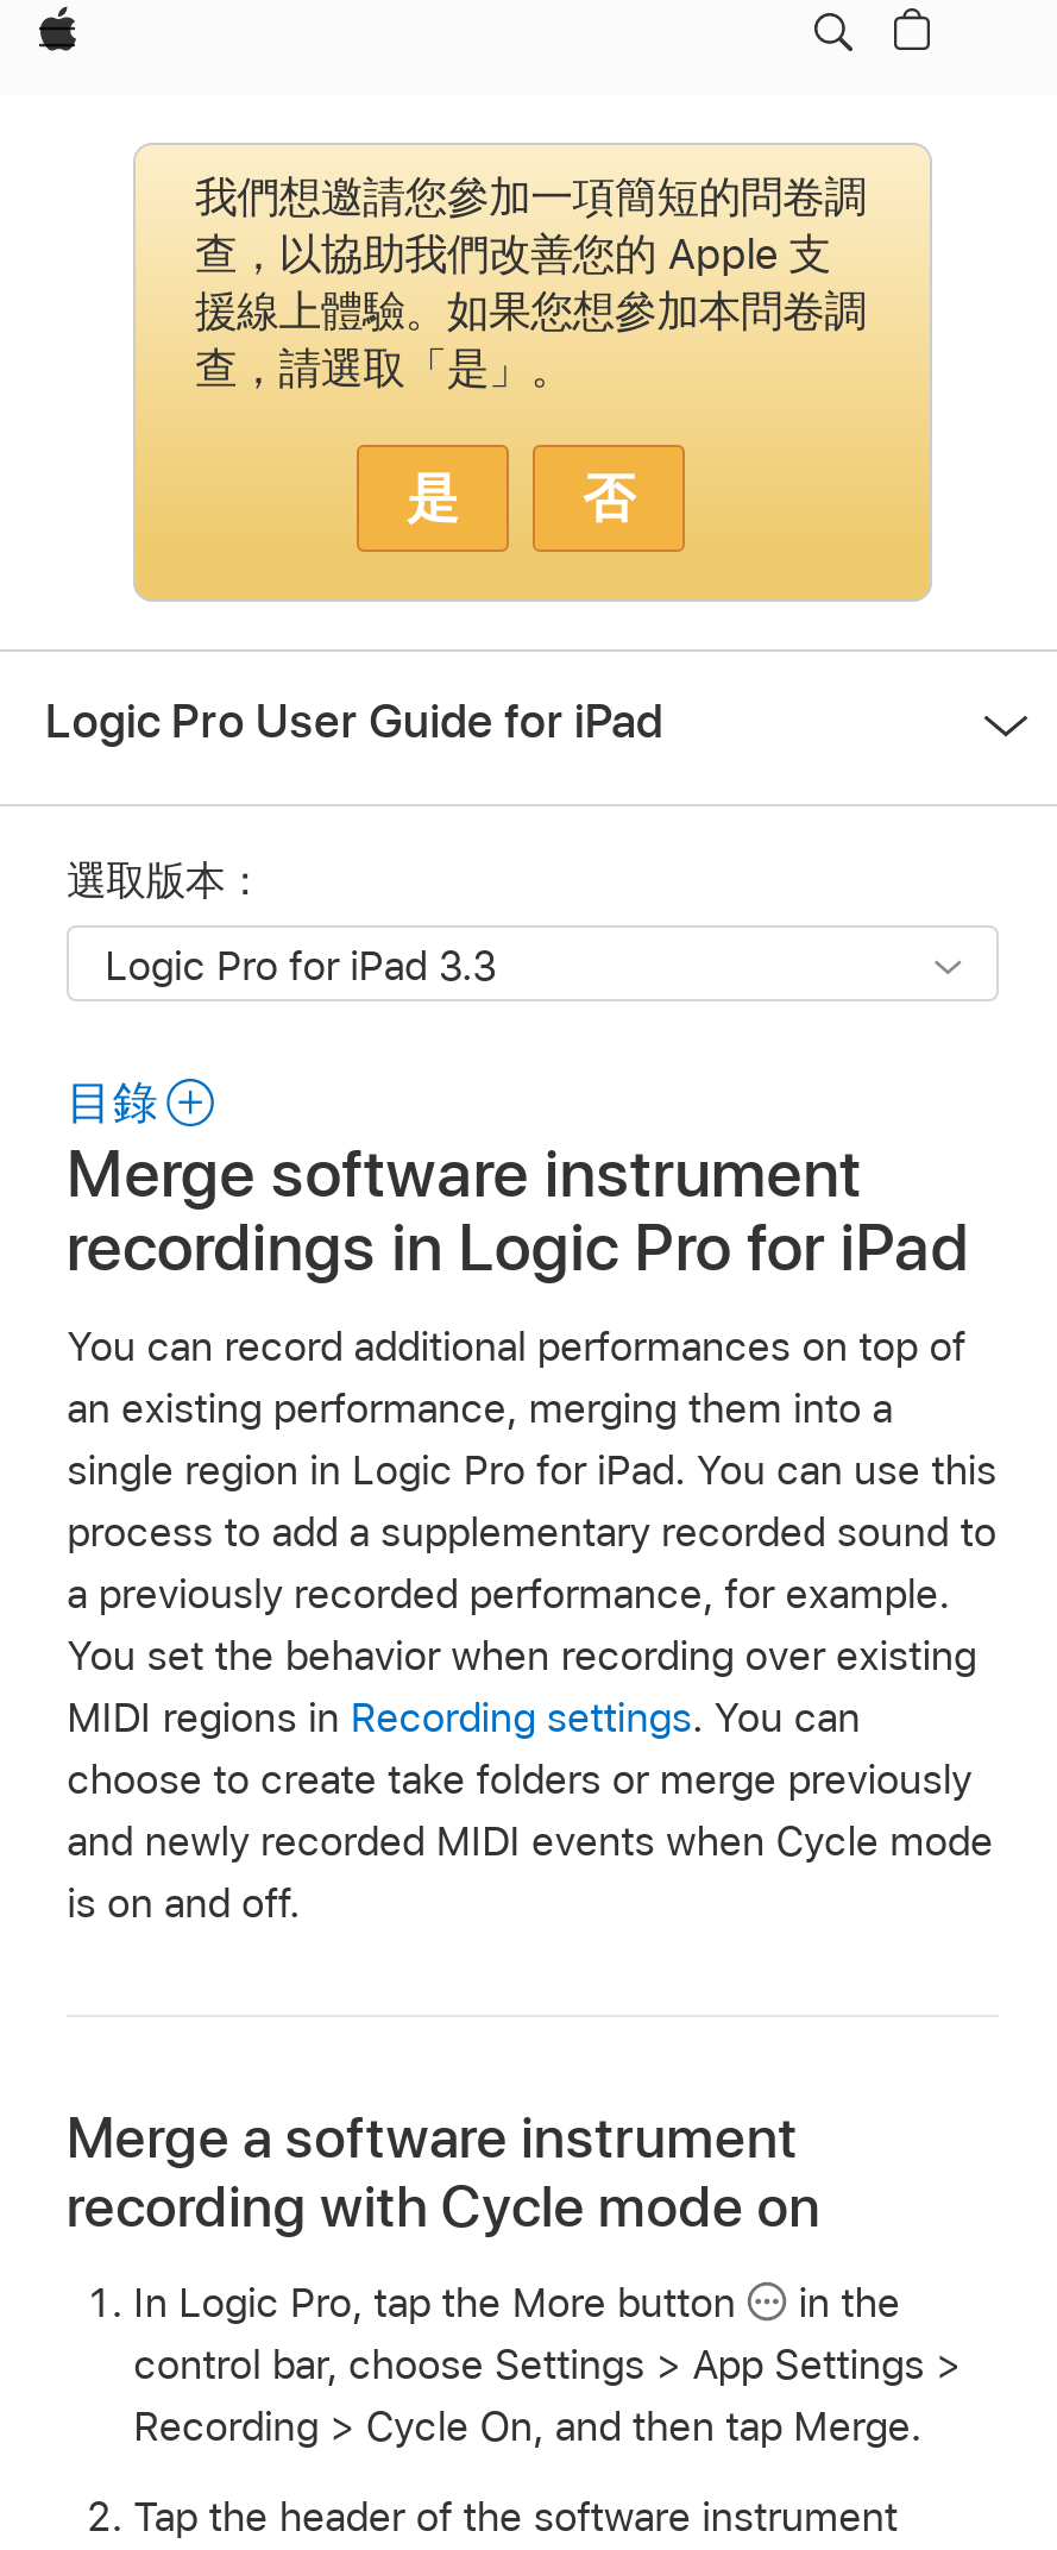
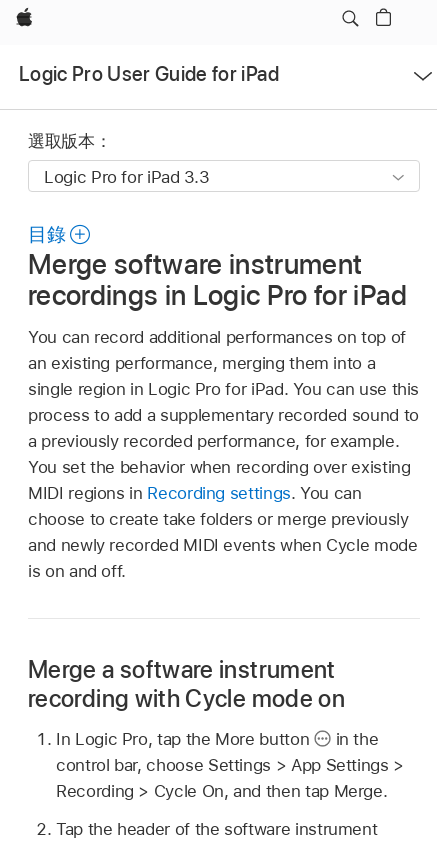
- [image]
- 我們想邀請您參加一項簡短的問卷調
- 查，以協助我們改善您的 Apple 支
- 援線上體驗。如果您想參加本問卷調
- 查，請選取「是」。
- 是
- 否
